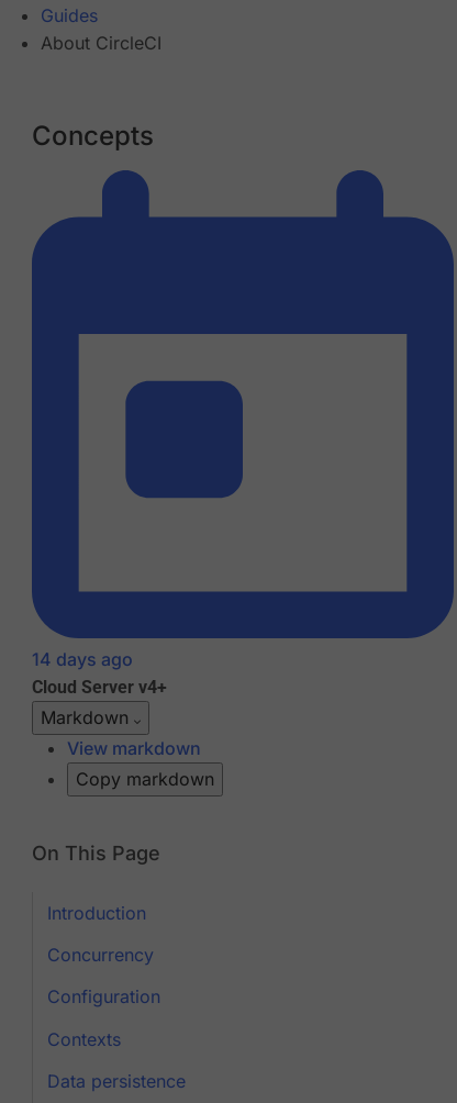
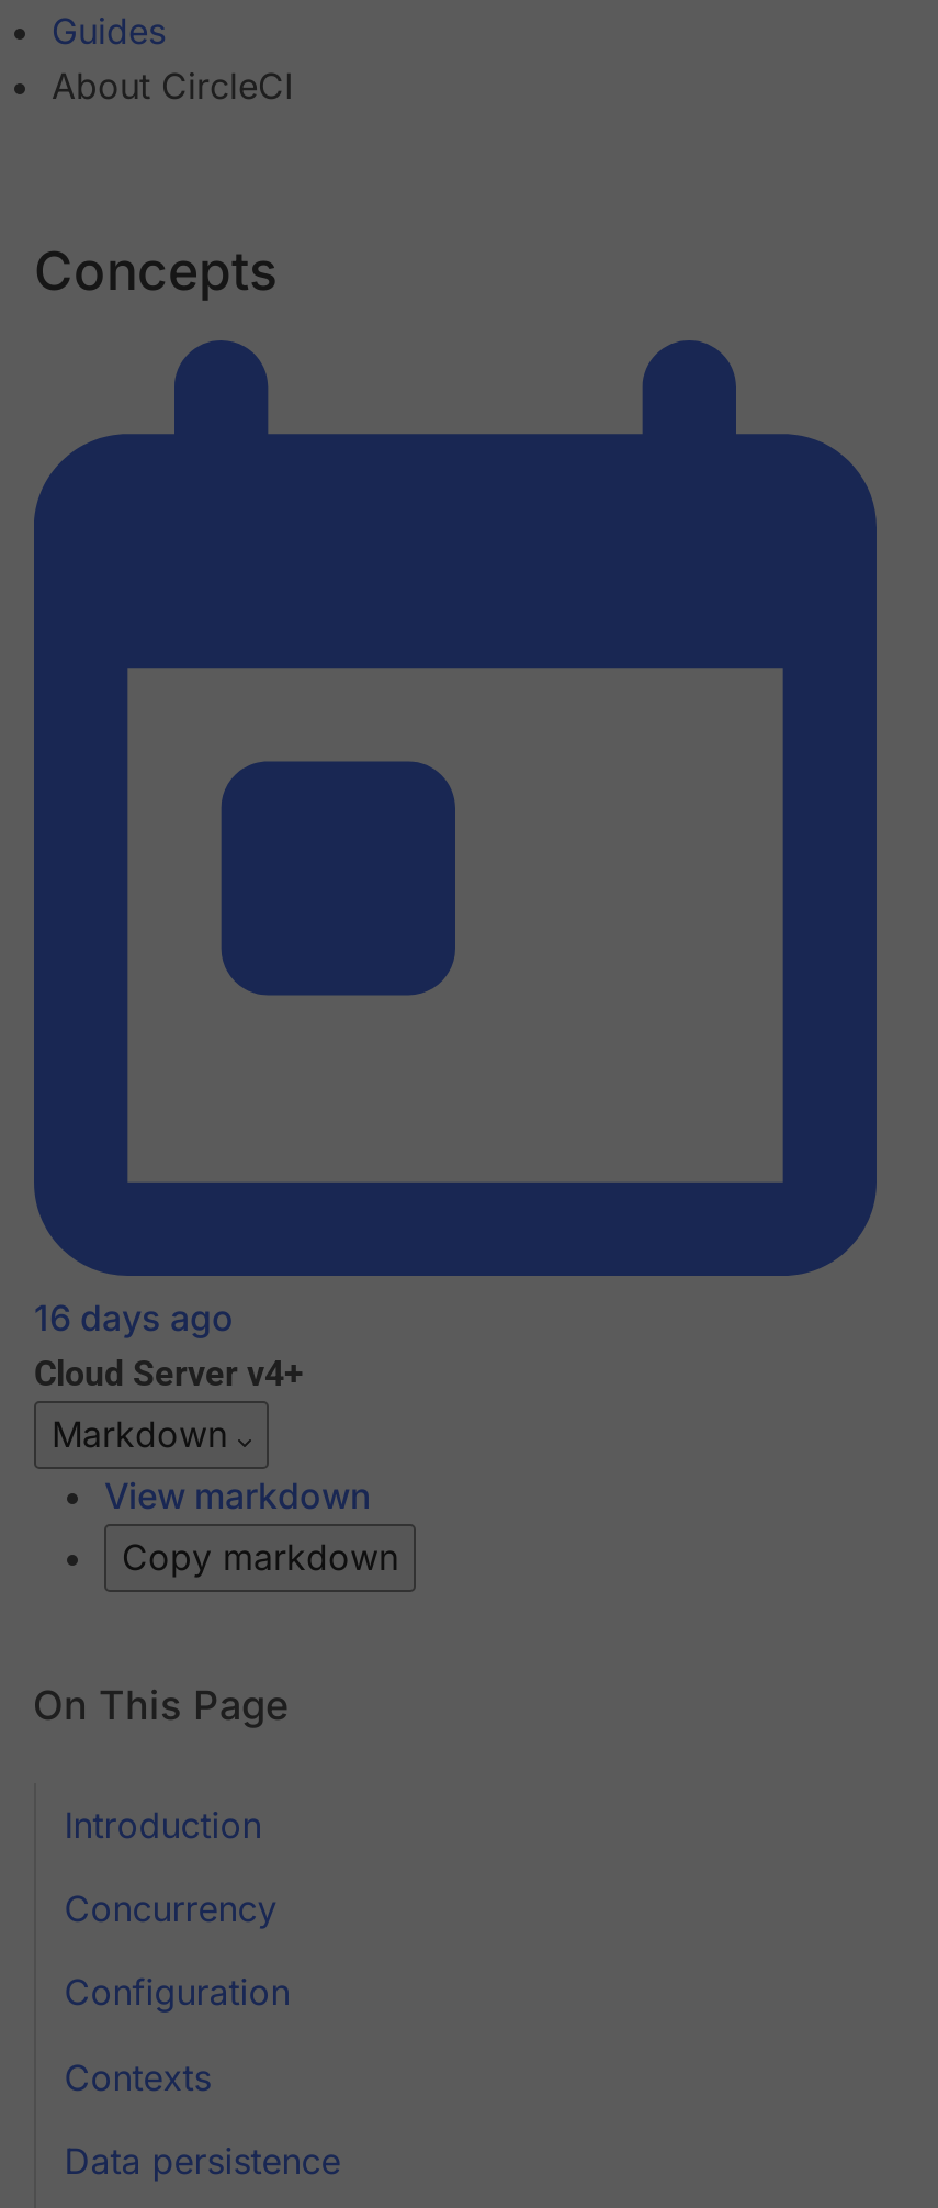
- 14 days ago
+ 16 days ago
